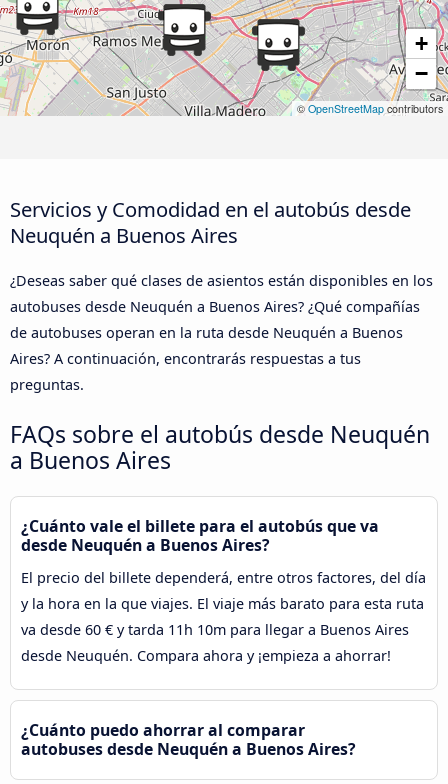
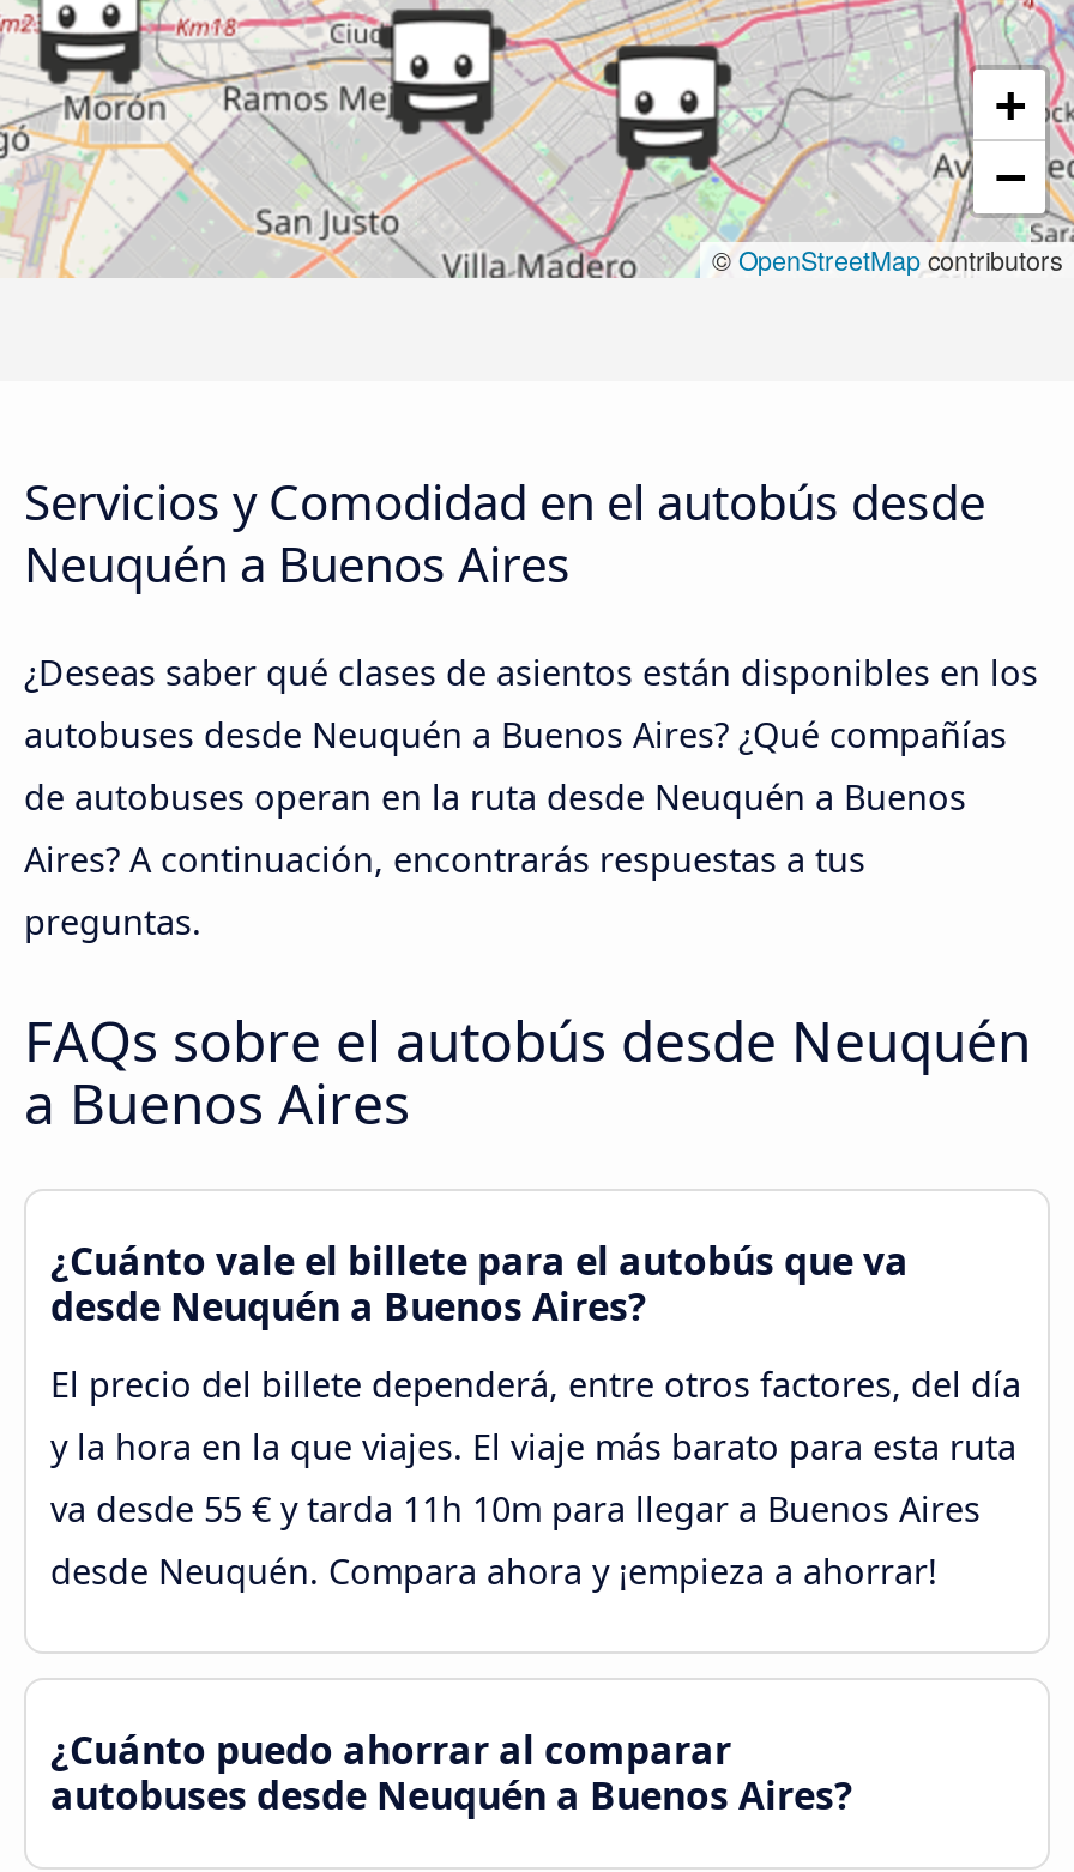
- va desde 60 € y tarda 11h 10m para llegar a Buenos Aires
+ va desde 55 € y tarda 11h 10m para llegar a Buenos Aires
